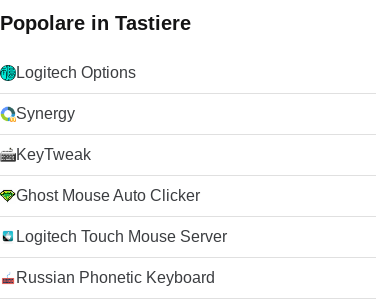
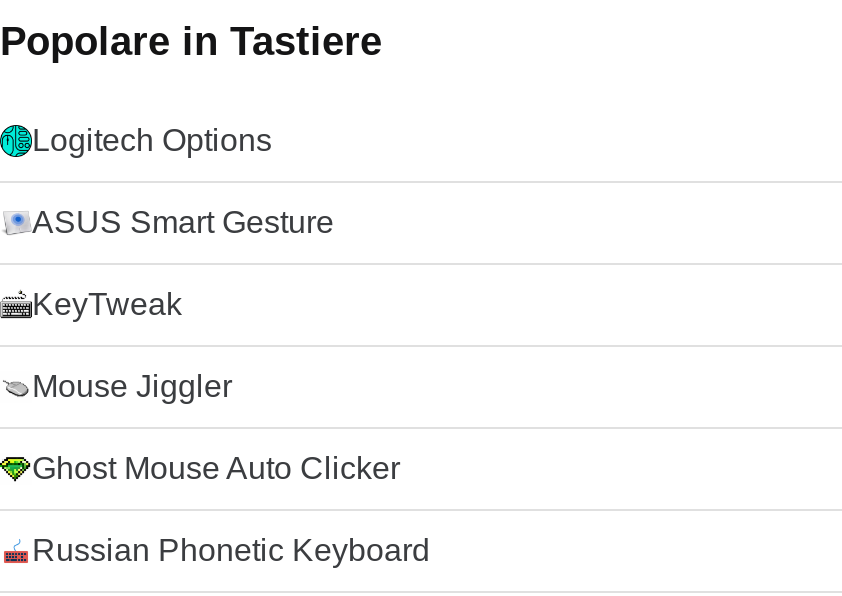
- Synergy
+ ASUS Smart Gesture

+ Mouse Jiggler

moved down: Ghost Mouse Auto Clicker

- Logitech Touch Mouse Server
